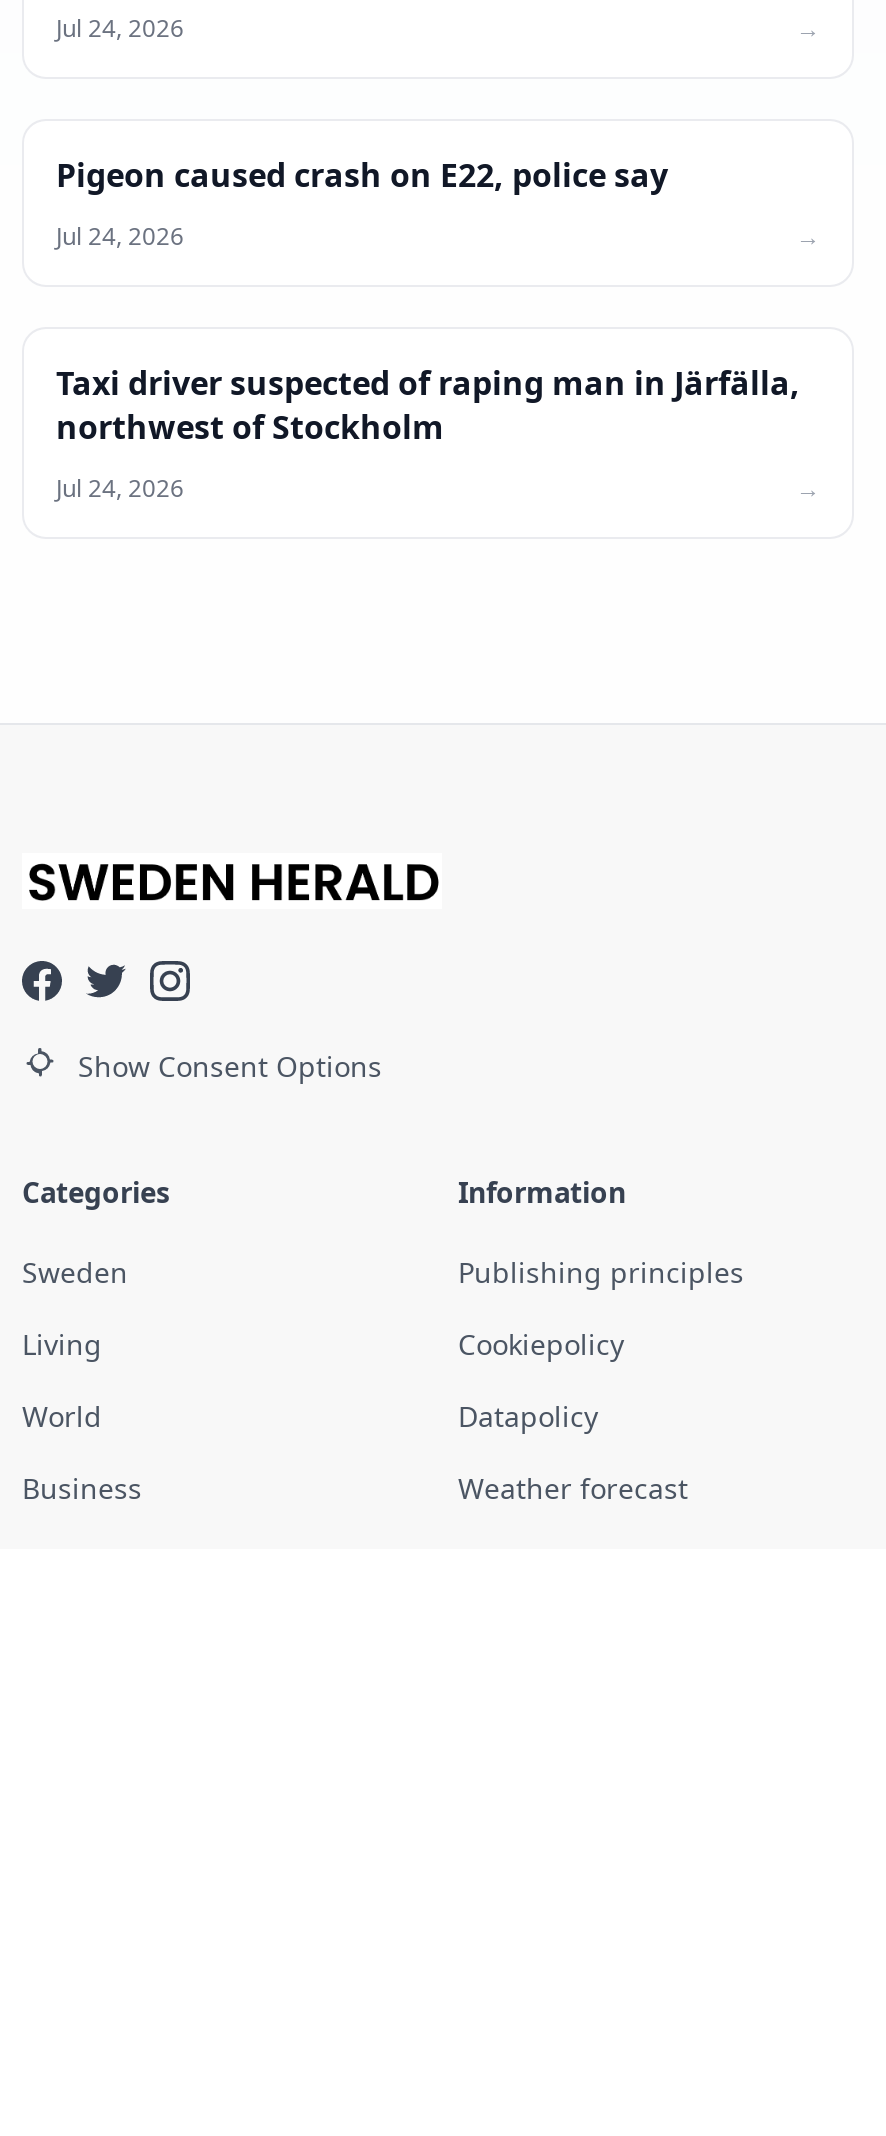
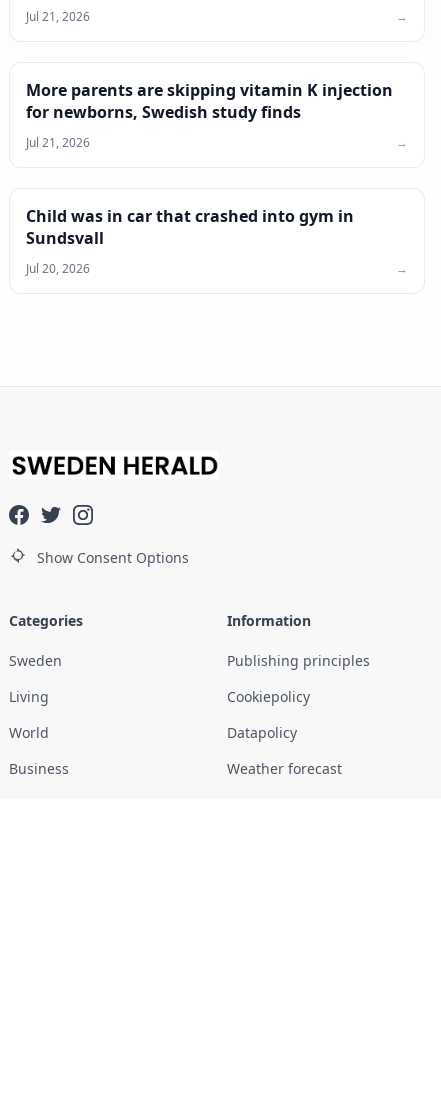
- Jul 24, 2026
+ Jul 21, 2026

- Pigeon caused crash on E22, police say
+ More parents are skipping vitamin K injection
+ for newborns, Swedish study finds

- Jul 24, 2026
+ Jul 21, 2026

- Taxi driver suspected of raping man in Järfälla,
- northwest of Stockholm
+ Child was in car that crashed into gym in
+ Sundsvall

- Jul 24, 2026
+ Jul 20, 2026
